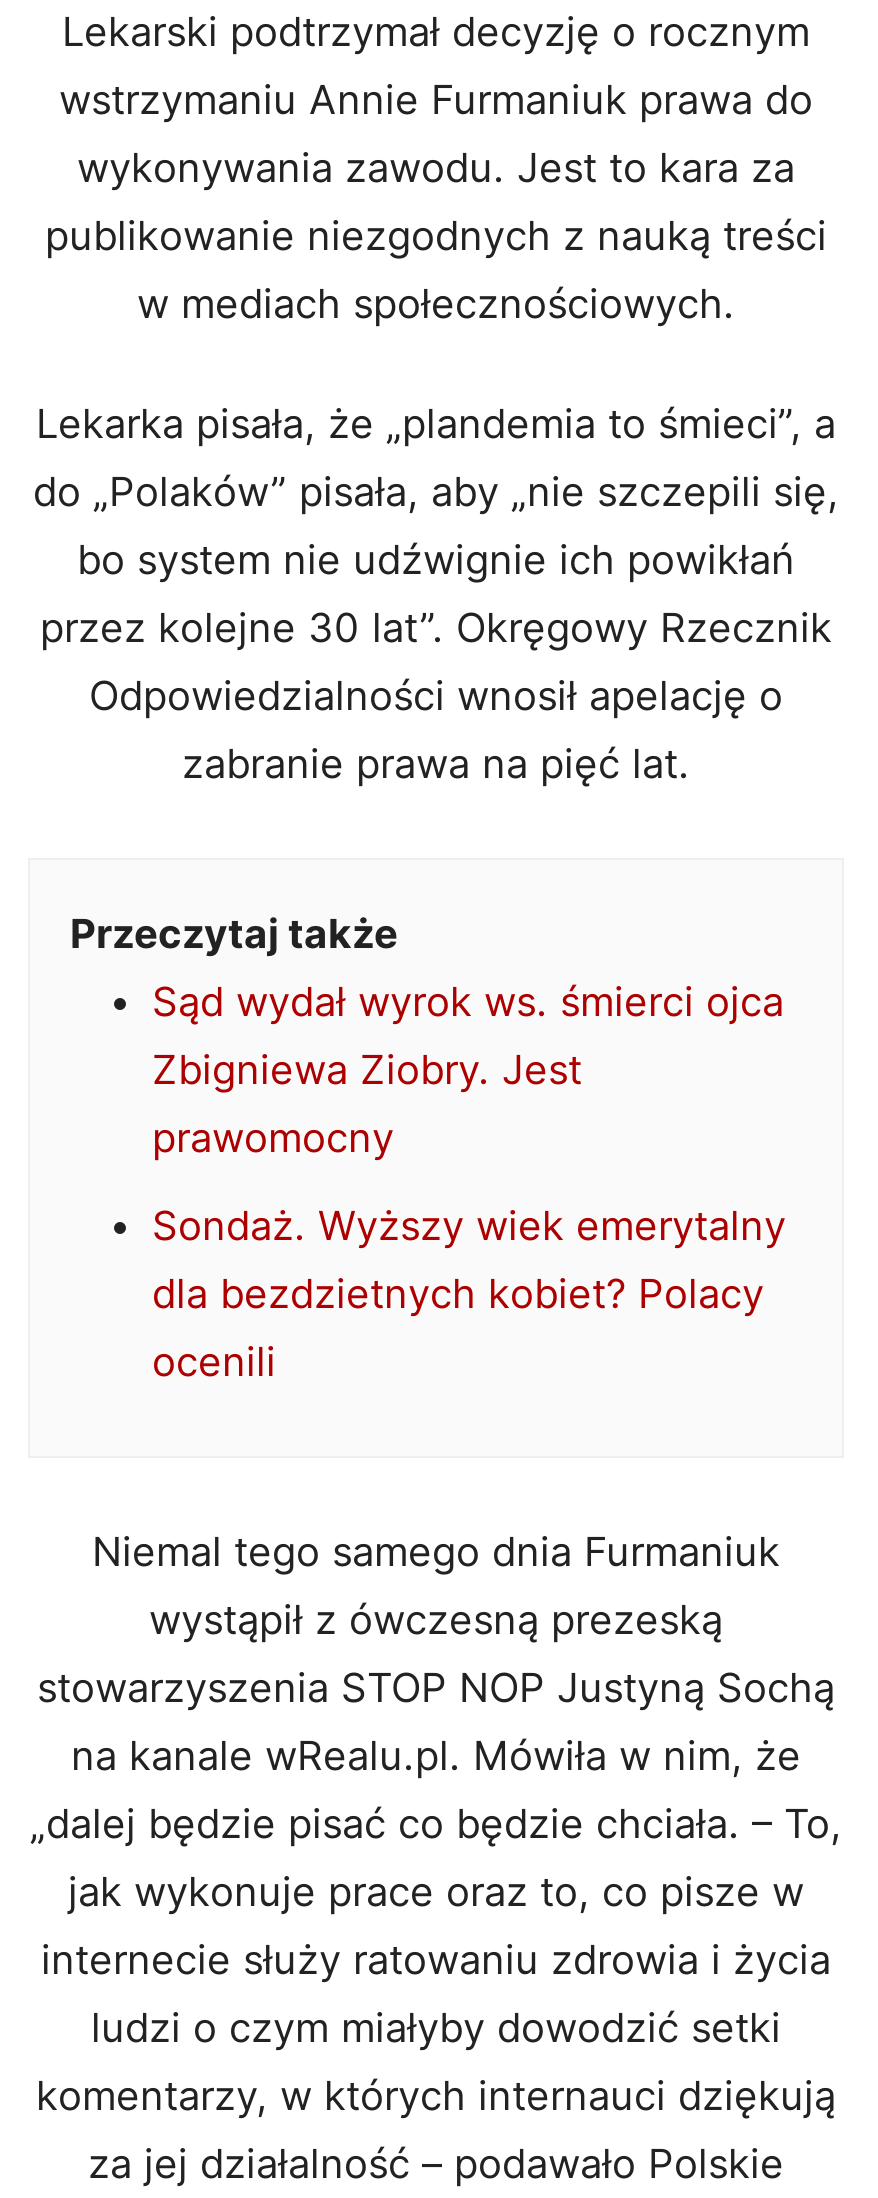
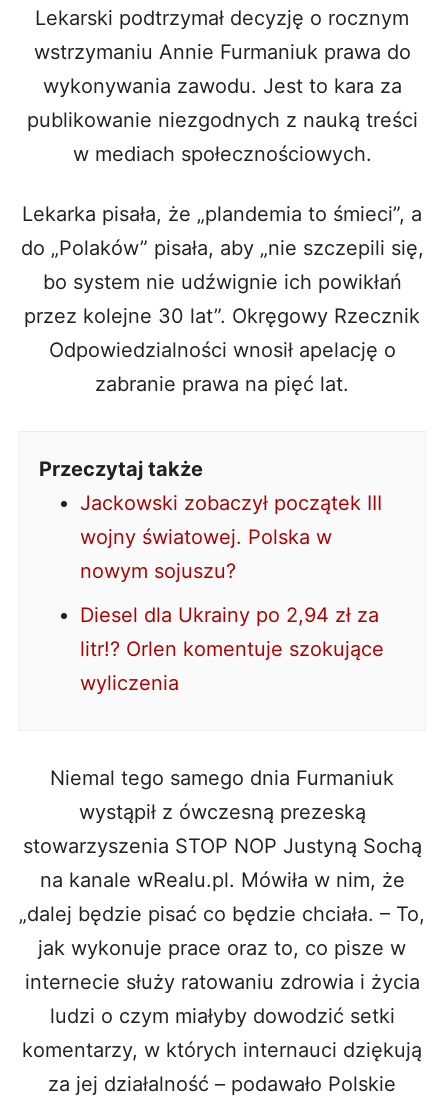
- Sąd wydał wyrok ws. śmierci ojca
- Zbigniewa Ziobry. Jest
- prawomocny
+ Jackowski zobaczył początek III
+ wojny światowej. Polska w
+ nowym sojuszu?

- Sondaż. Wyższy wiek emerytalny
- dla bezdzietnych kobiet? Polacy
- ocenili
+ Diesel dla Ukrainy po 2,94 zł za
+ litr!? Orlen komentuje szokujące
+ wyliczenia
